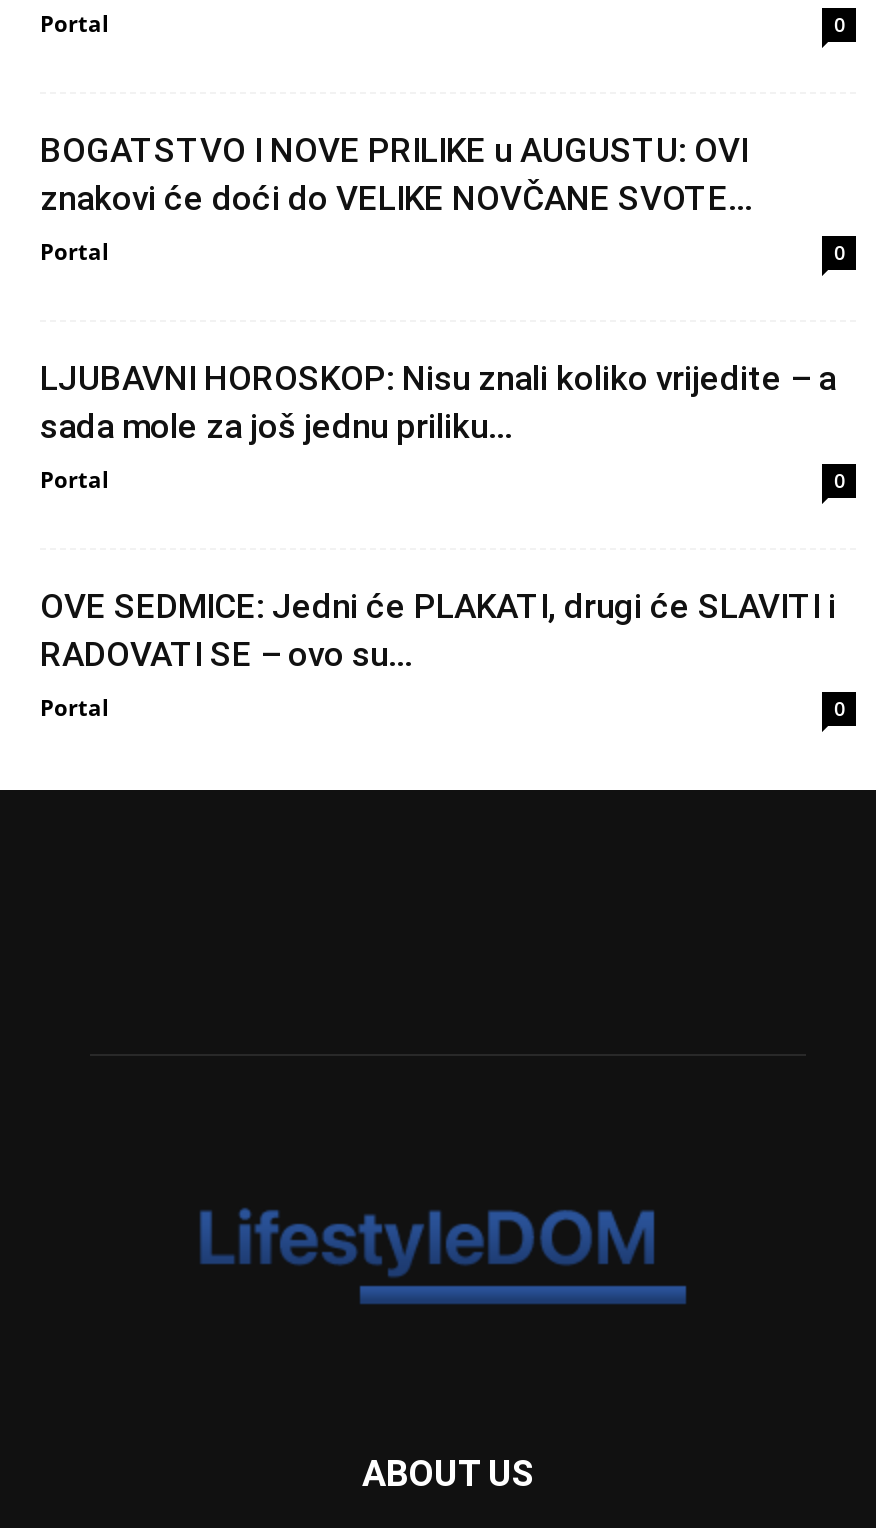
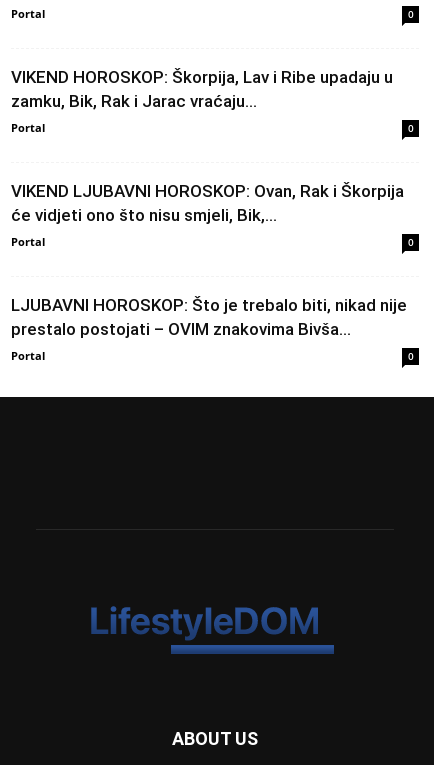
- BOGATSTVO I NOVE PRILIKE u AUGUSTU: OVI
- znakovi će doći do VELIKE NOVČANE SVOTE...
+ VIKEND HOROSKOP: Škorpija, Lav i Ribe upadaju u
+ zamku, Bik, Rak i Jarac vraćaju...

- LJUBAVNI HOROSKOP: Nisu znali koliko vrijedite – a
- sada mole za još jednu priliku...
+ VIKEND LJUBAVNI HOROSKOP: Ovan, Rak i Škorpija
+ će vidjeti ono što nisu smjeli, Bik,...

- OVE SEDMICE: Jedni će PLAKATI, drugi će SLAVITI i
- RADOVATI SE – ovo su...
+ LJUBAVNI HOROSKOP: Što je trebalo biti, nikad nije
+ prestalo postojati – OVIM znakovima Bivša...
